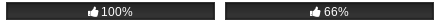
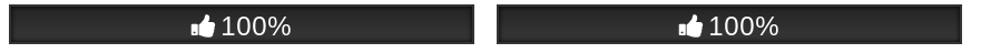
- 66%
+ 100%
